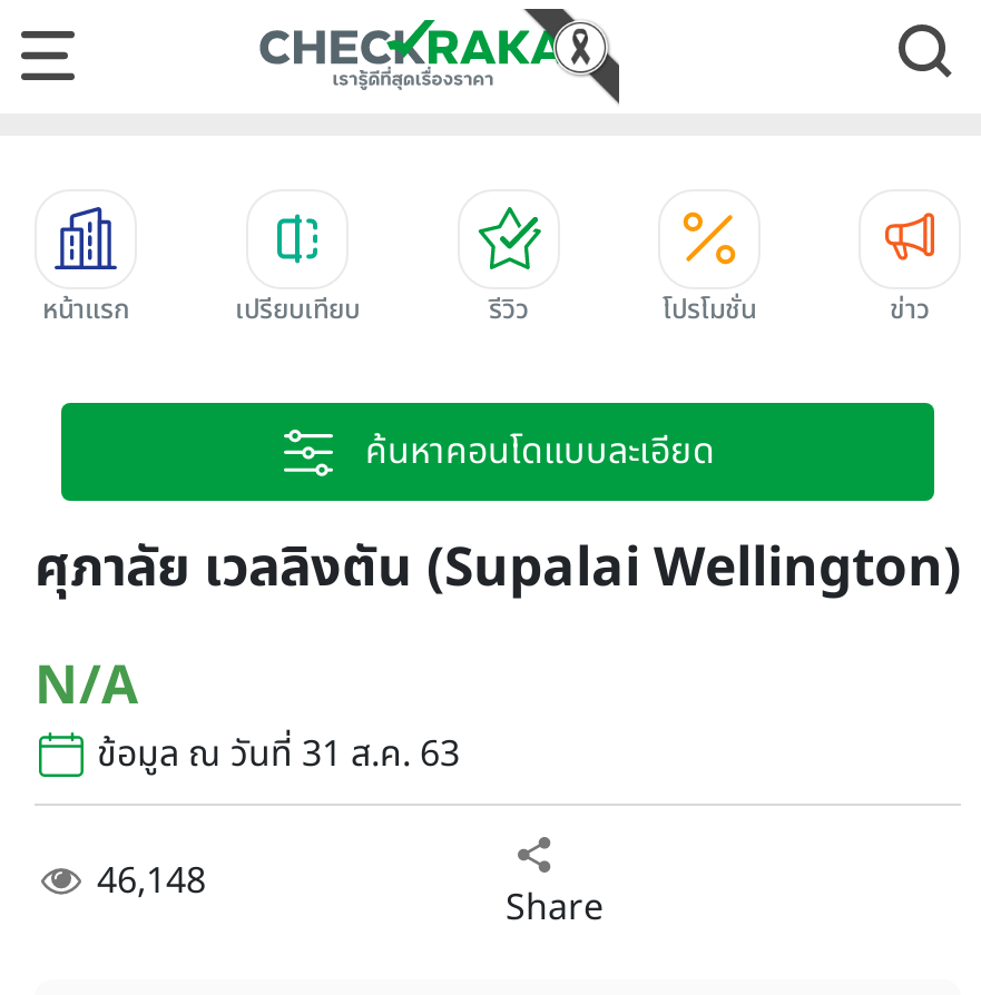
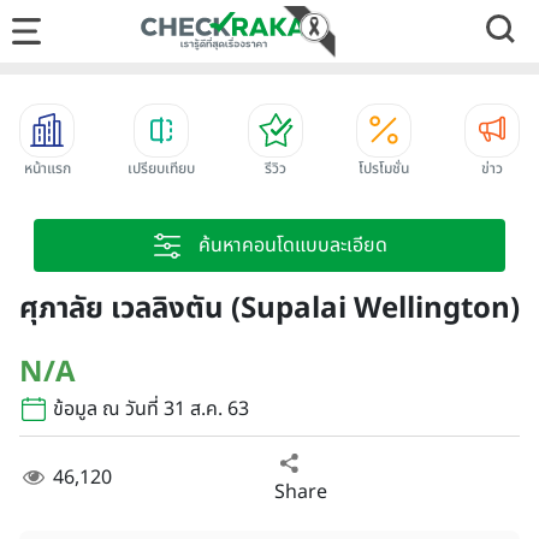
- 46,148
+ 46,120
